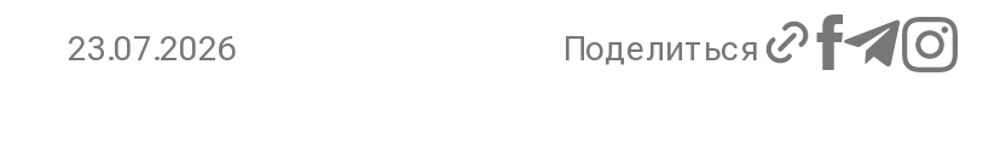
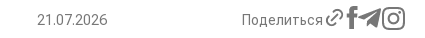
- 23.07.2026
+ 21.07.2026
